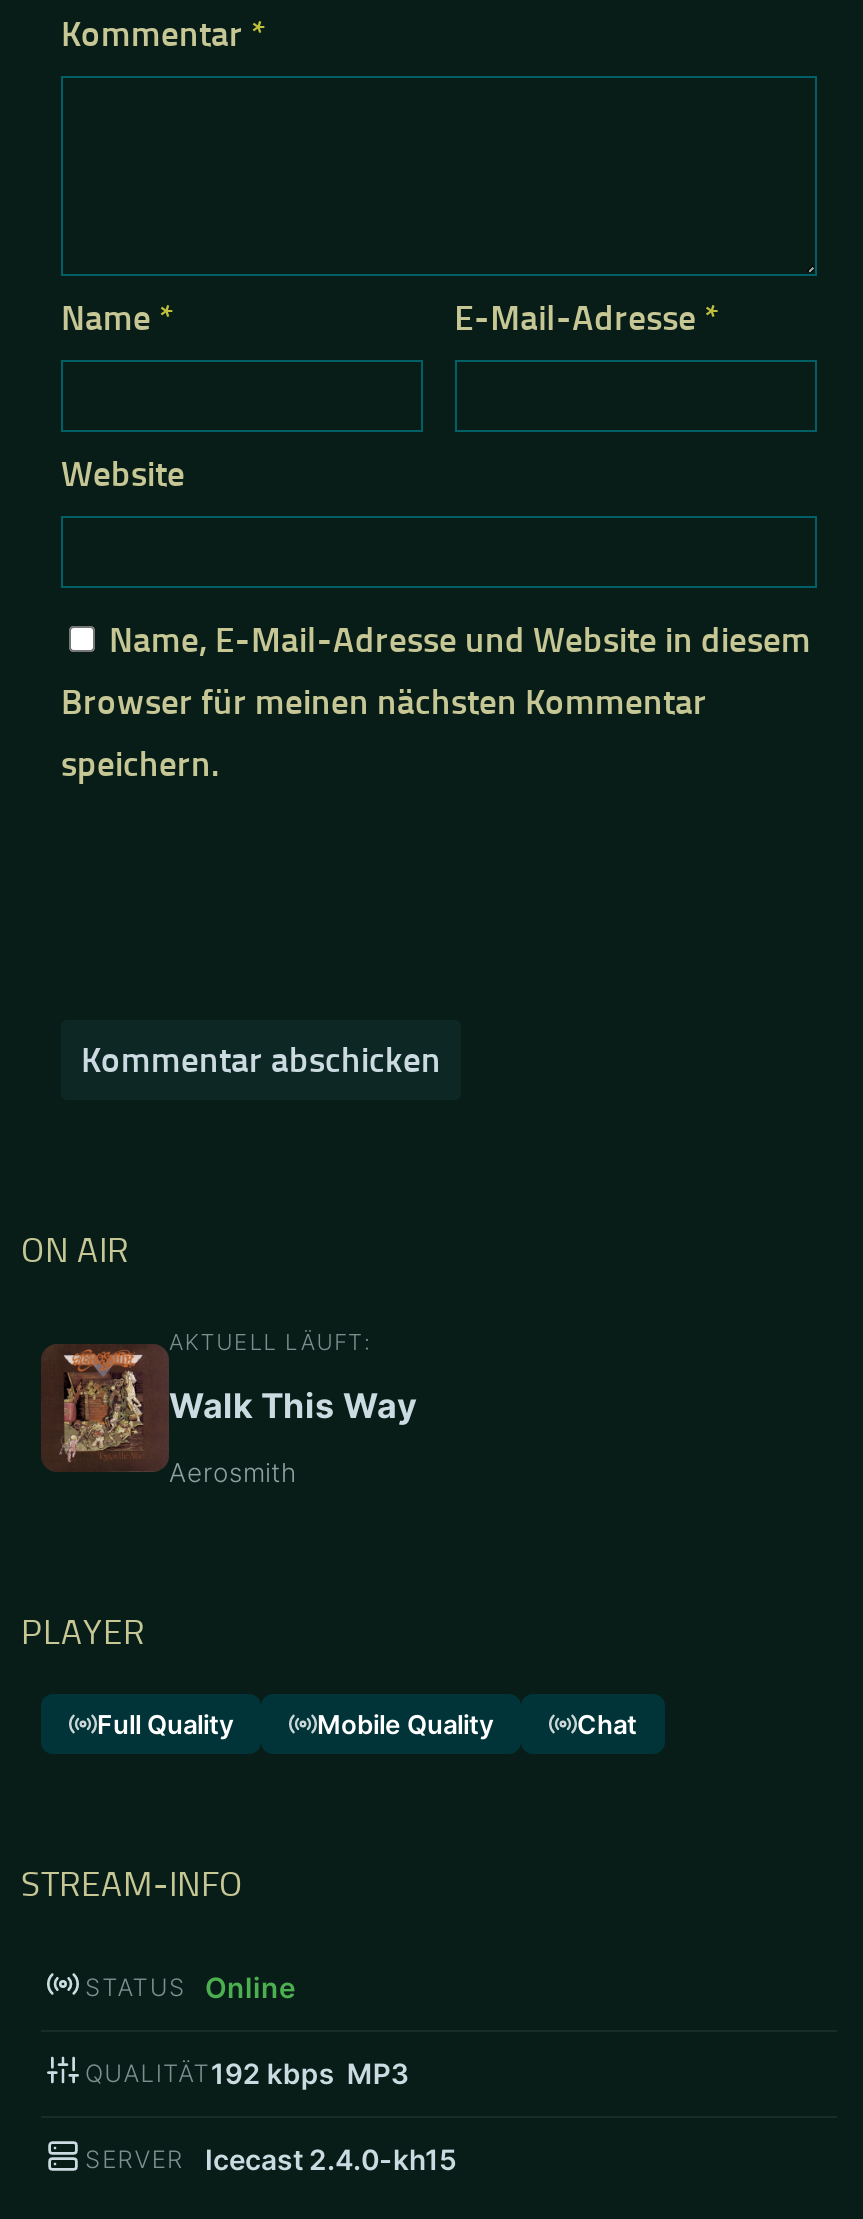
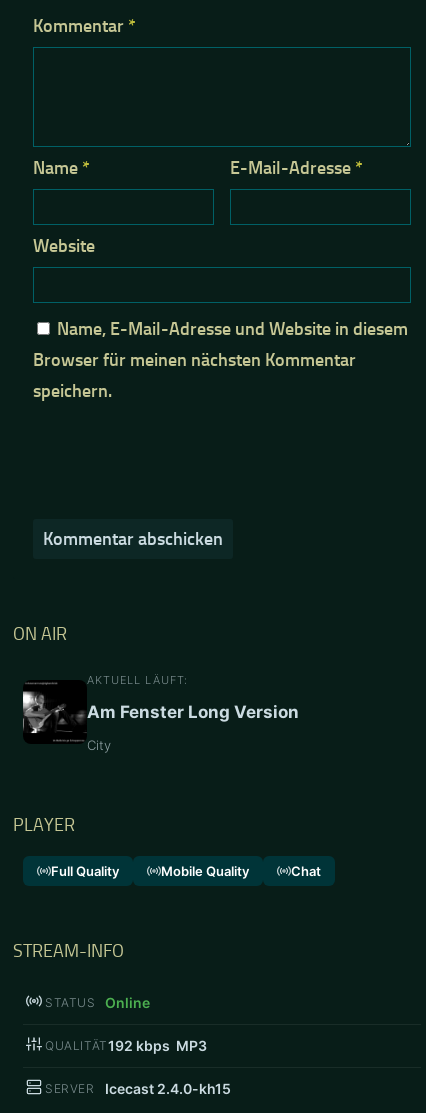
- [image]
- Walk This Way
+ [image]
+ Am Fenster Long Version

- Aerosmith
+ City
